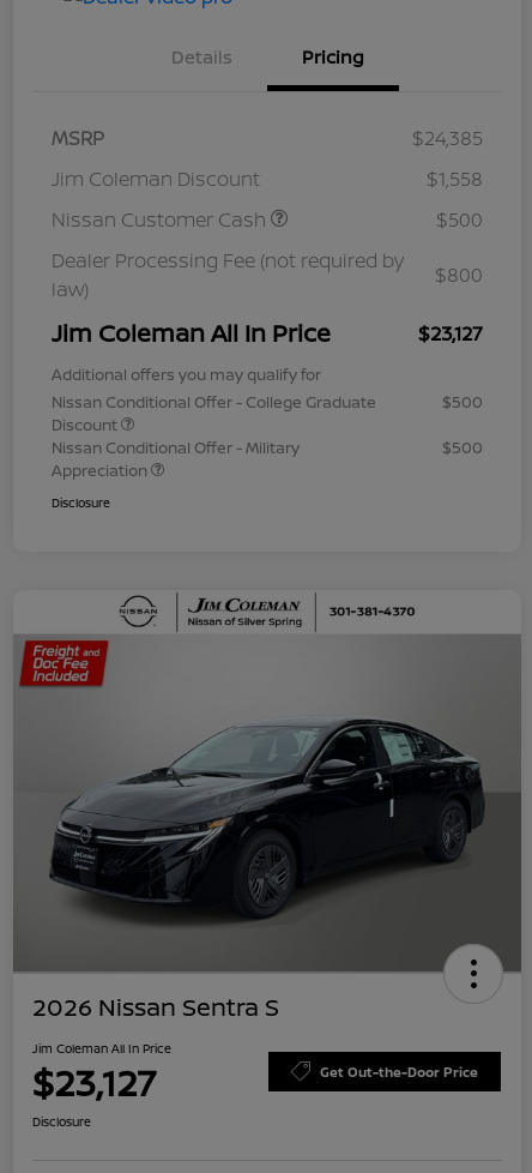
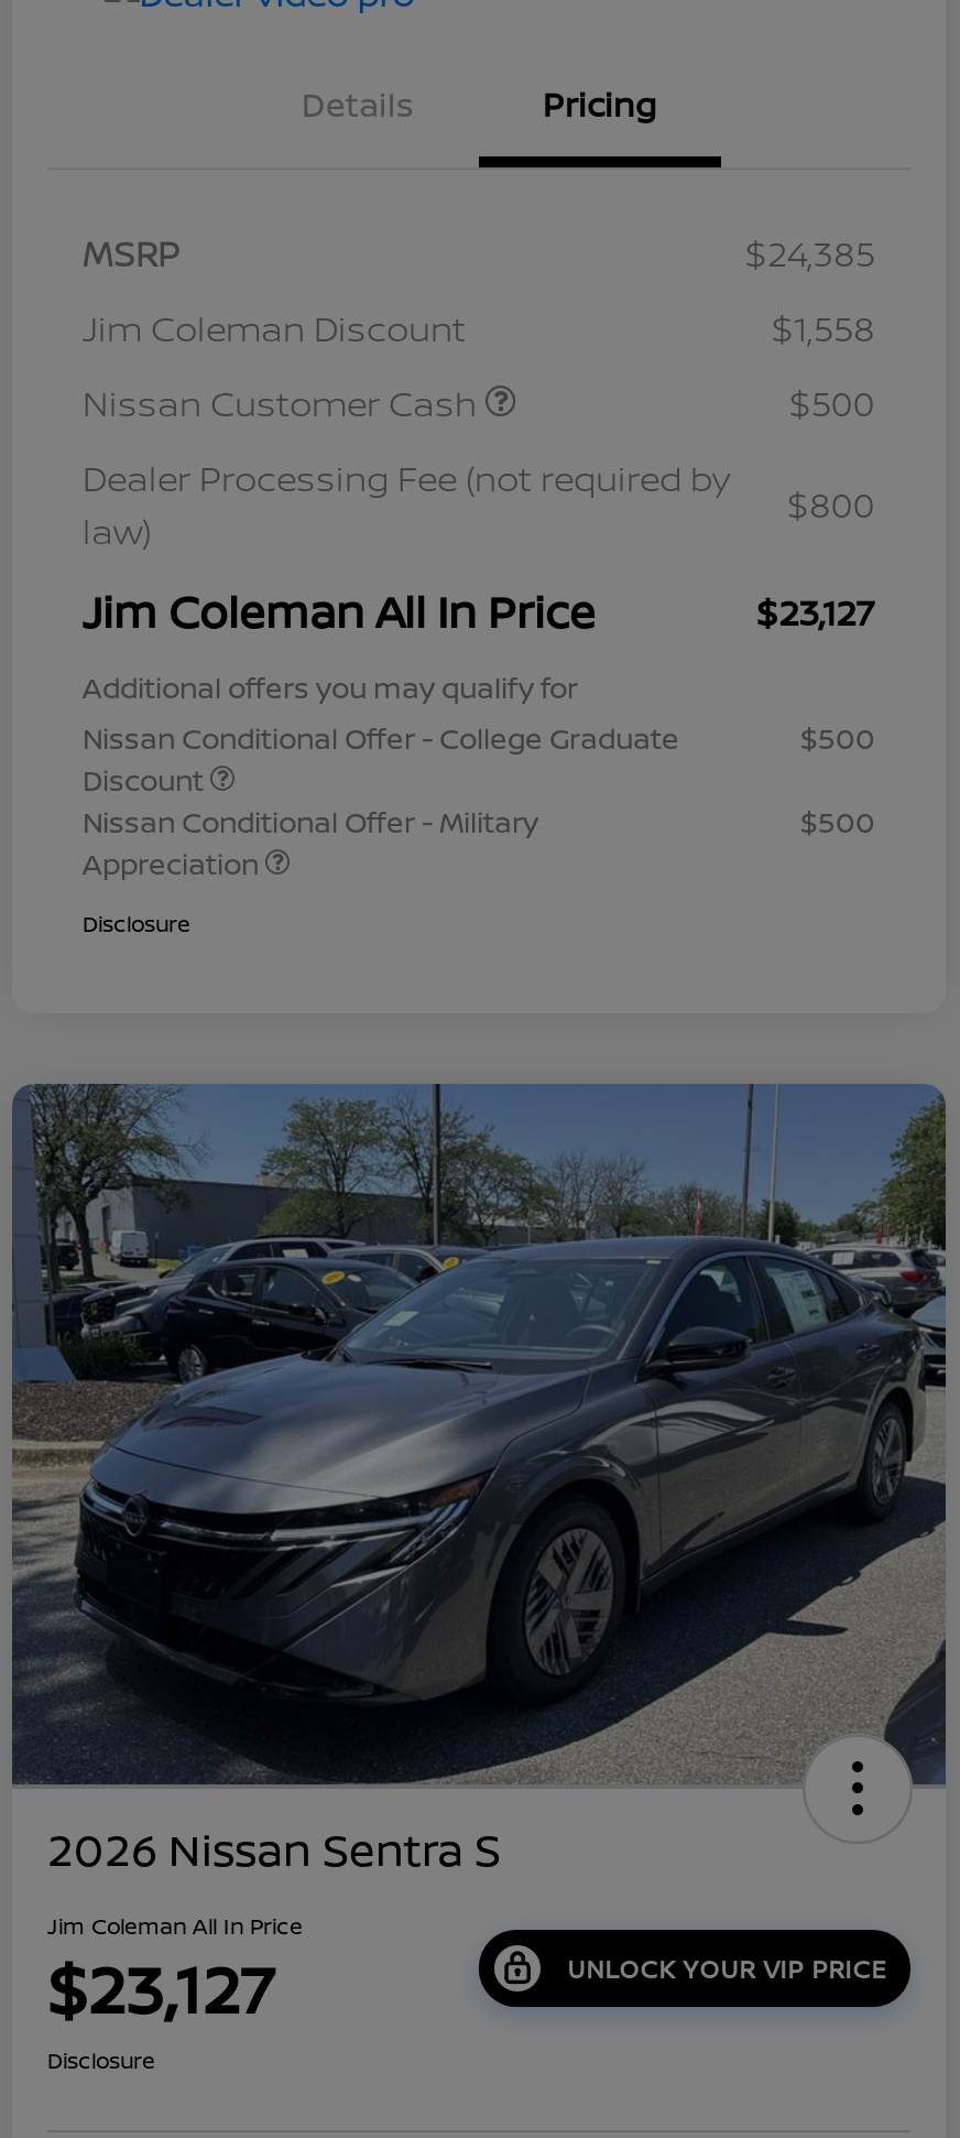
- [image]
+ [image]

- Get Out-the-Door Price
+ UNLOCK YOUR VIP PRICE
